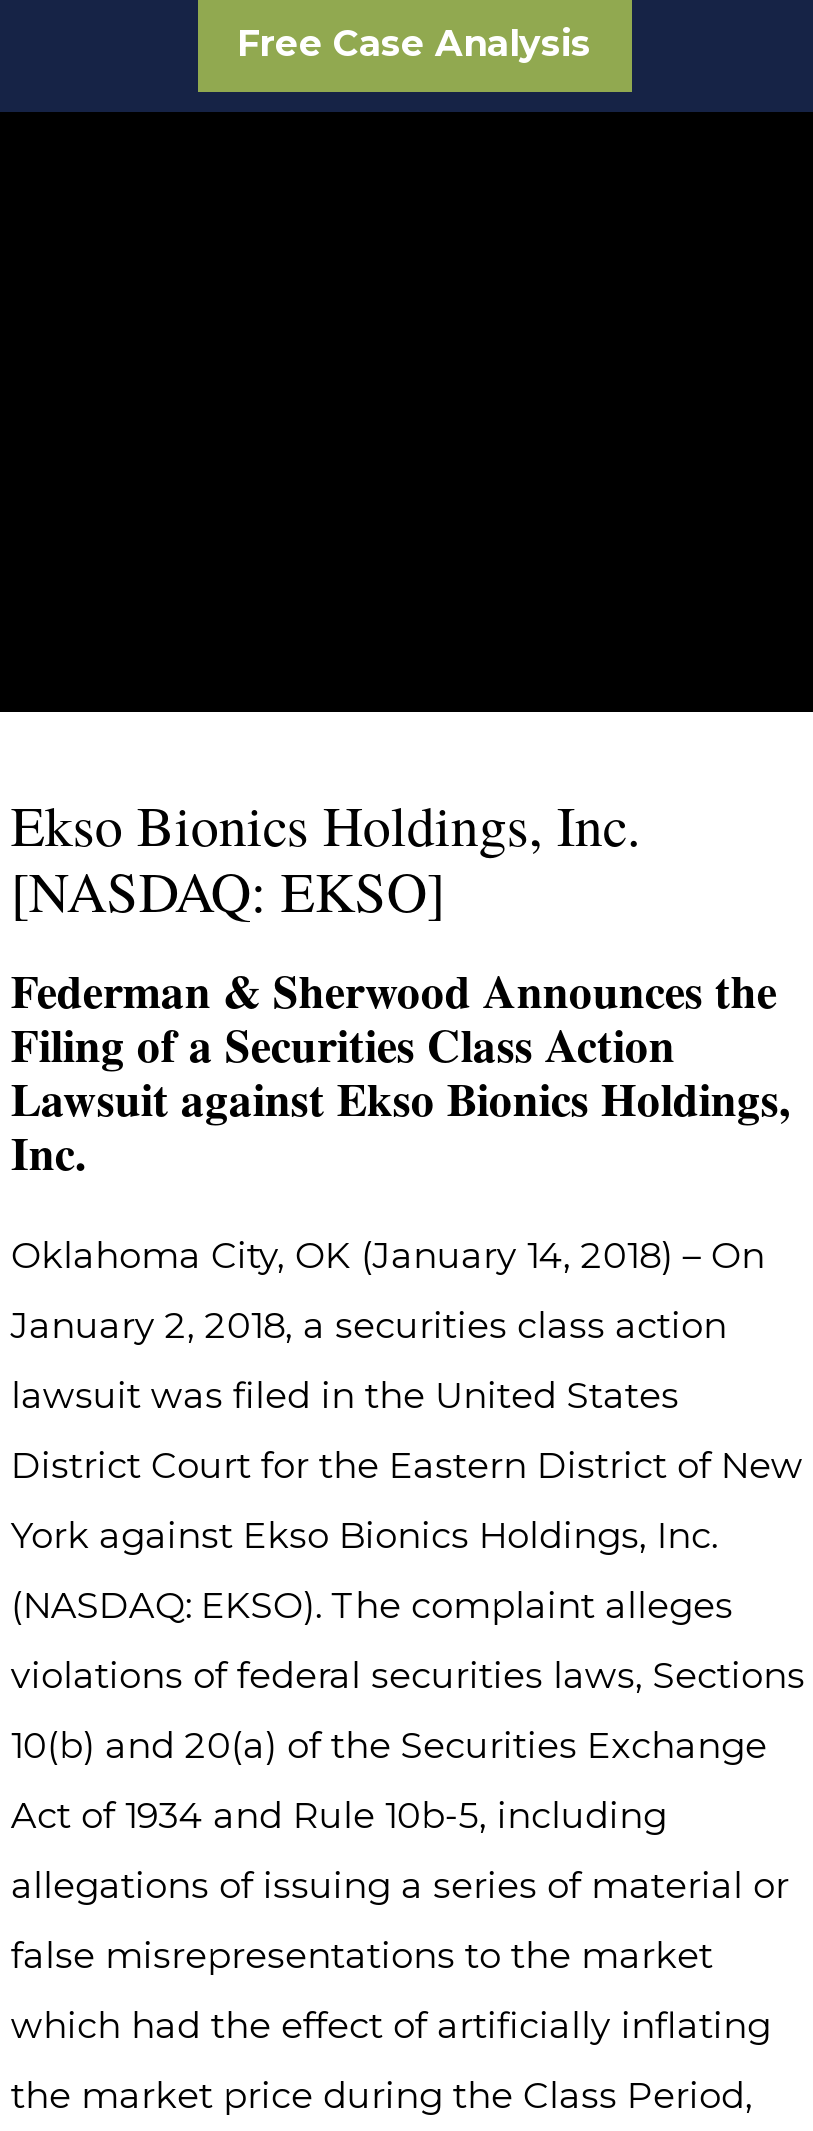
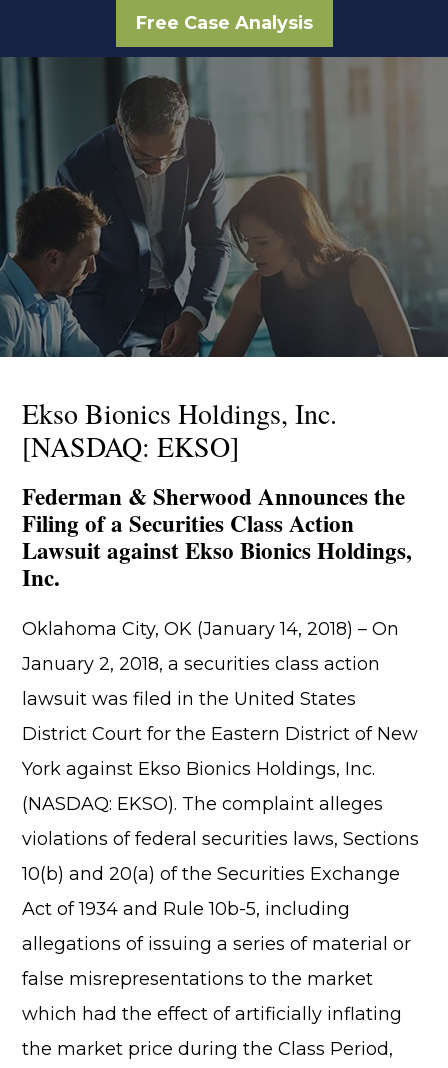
+ [image]
